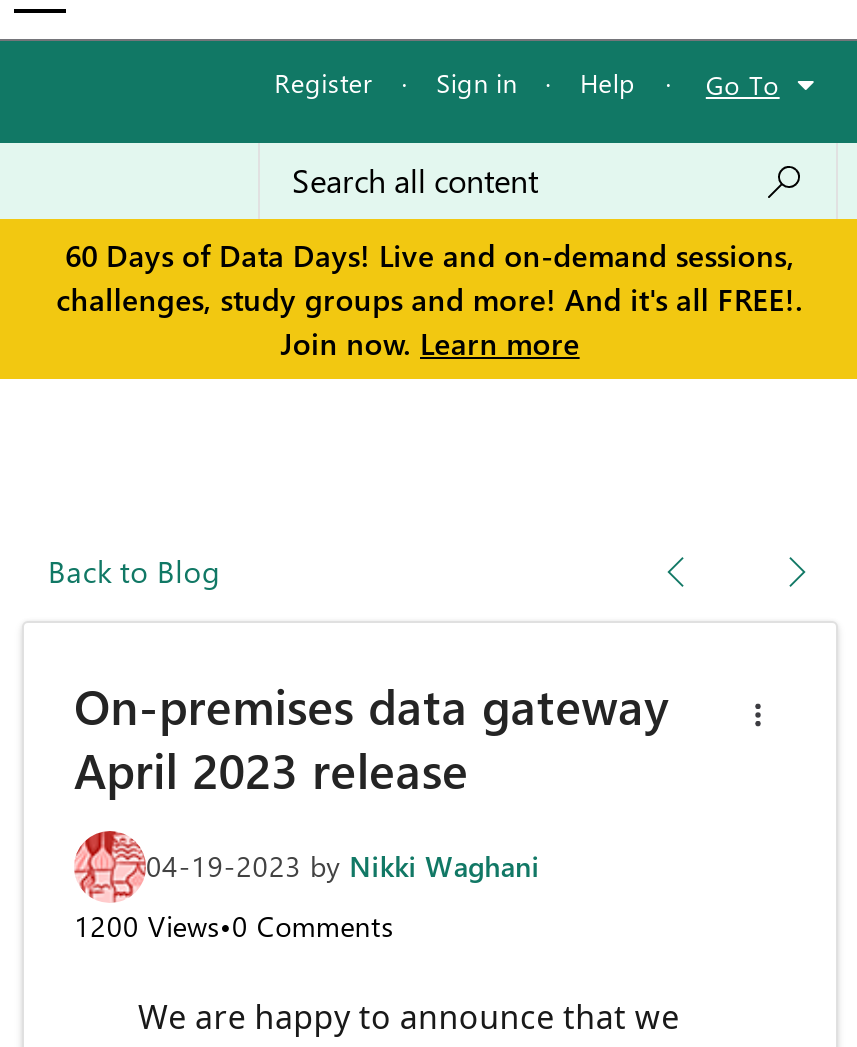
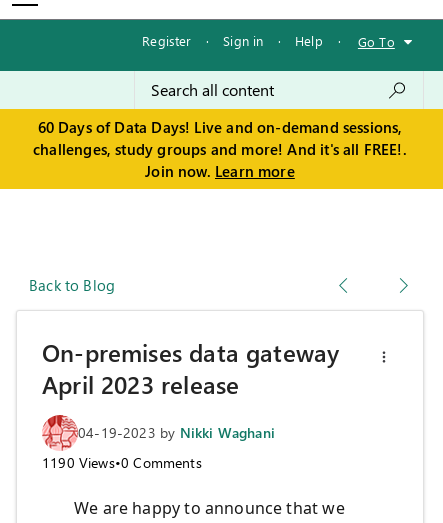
- 1200 Views•0 Comments
+ 1190 Views•0 Comments
